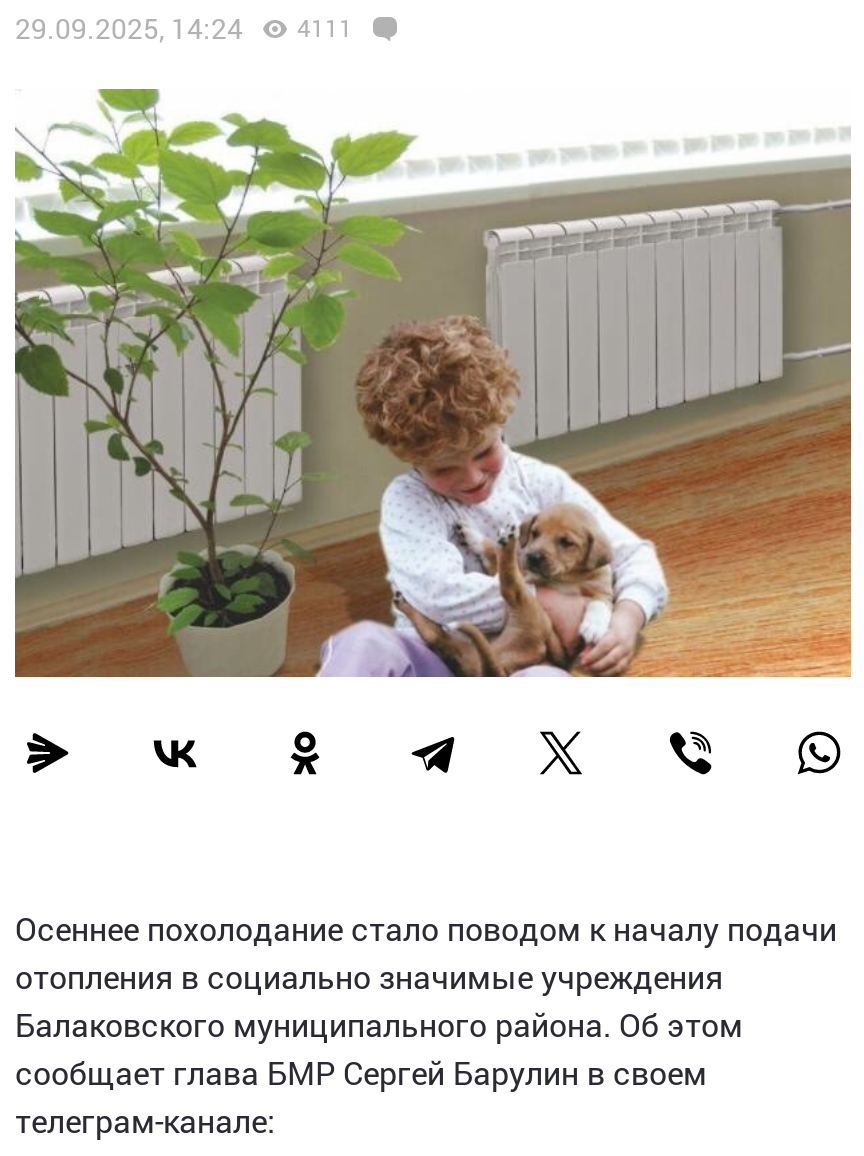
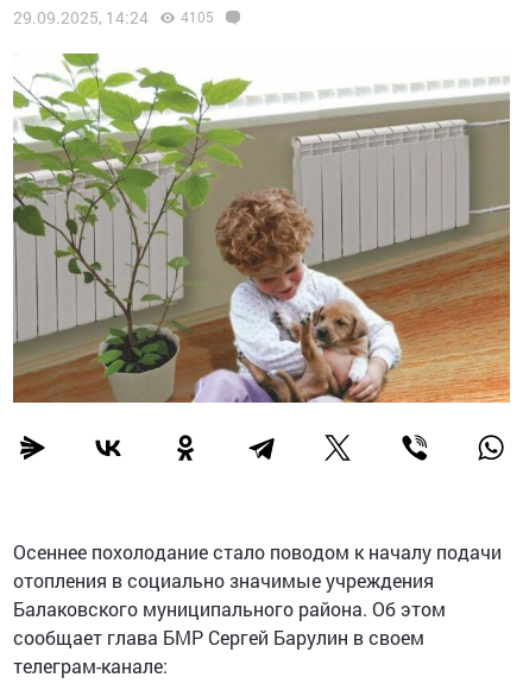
- 29.09.2025, 14:24 4111
+ 29.09.2025, 14:24 4105
